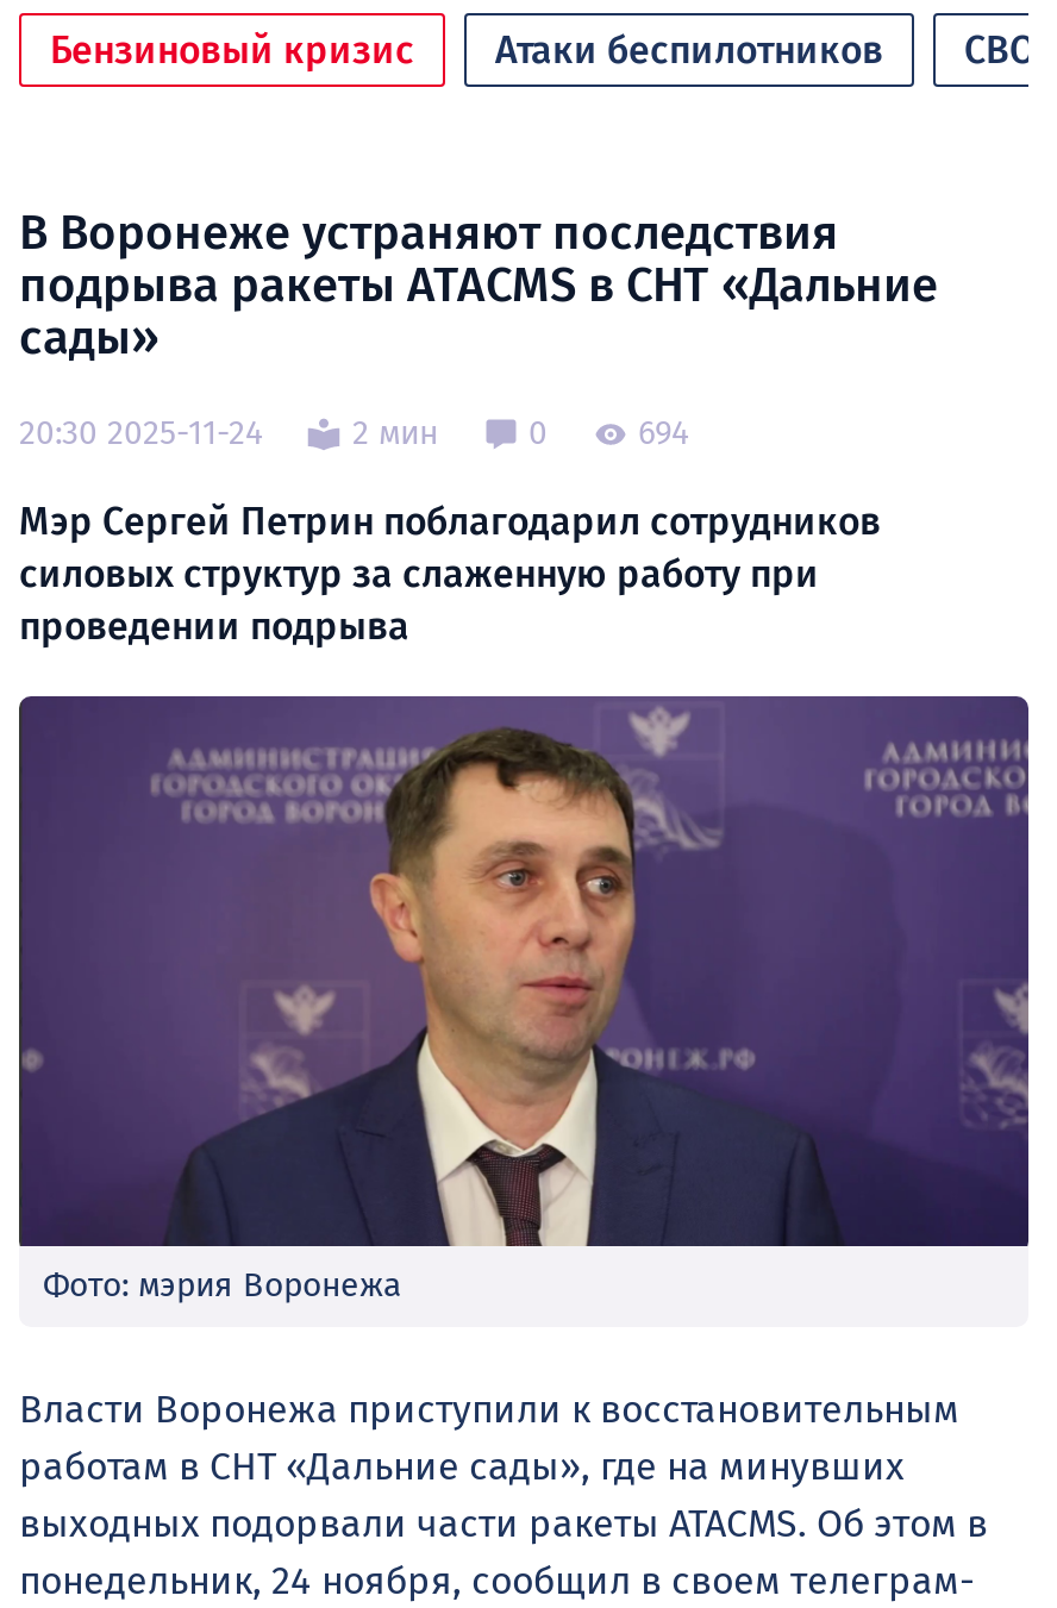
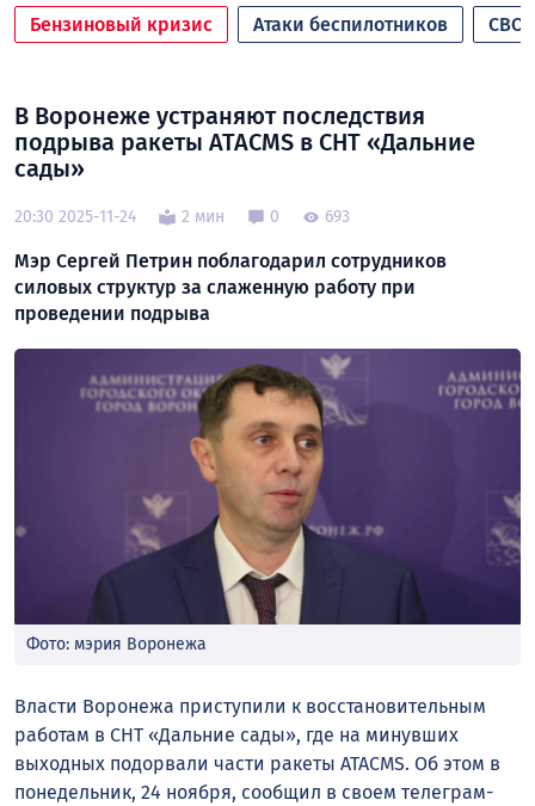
- 694
+ 693
